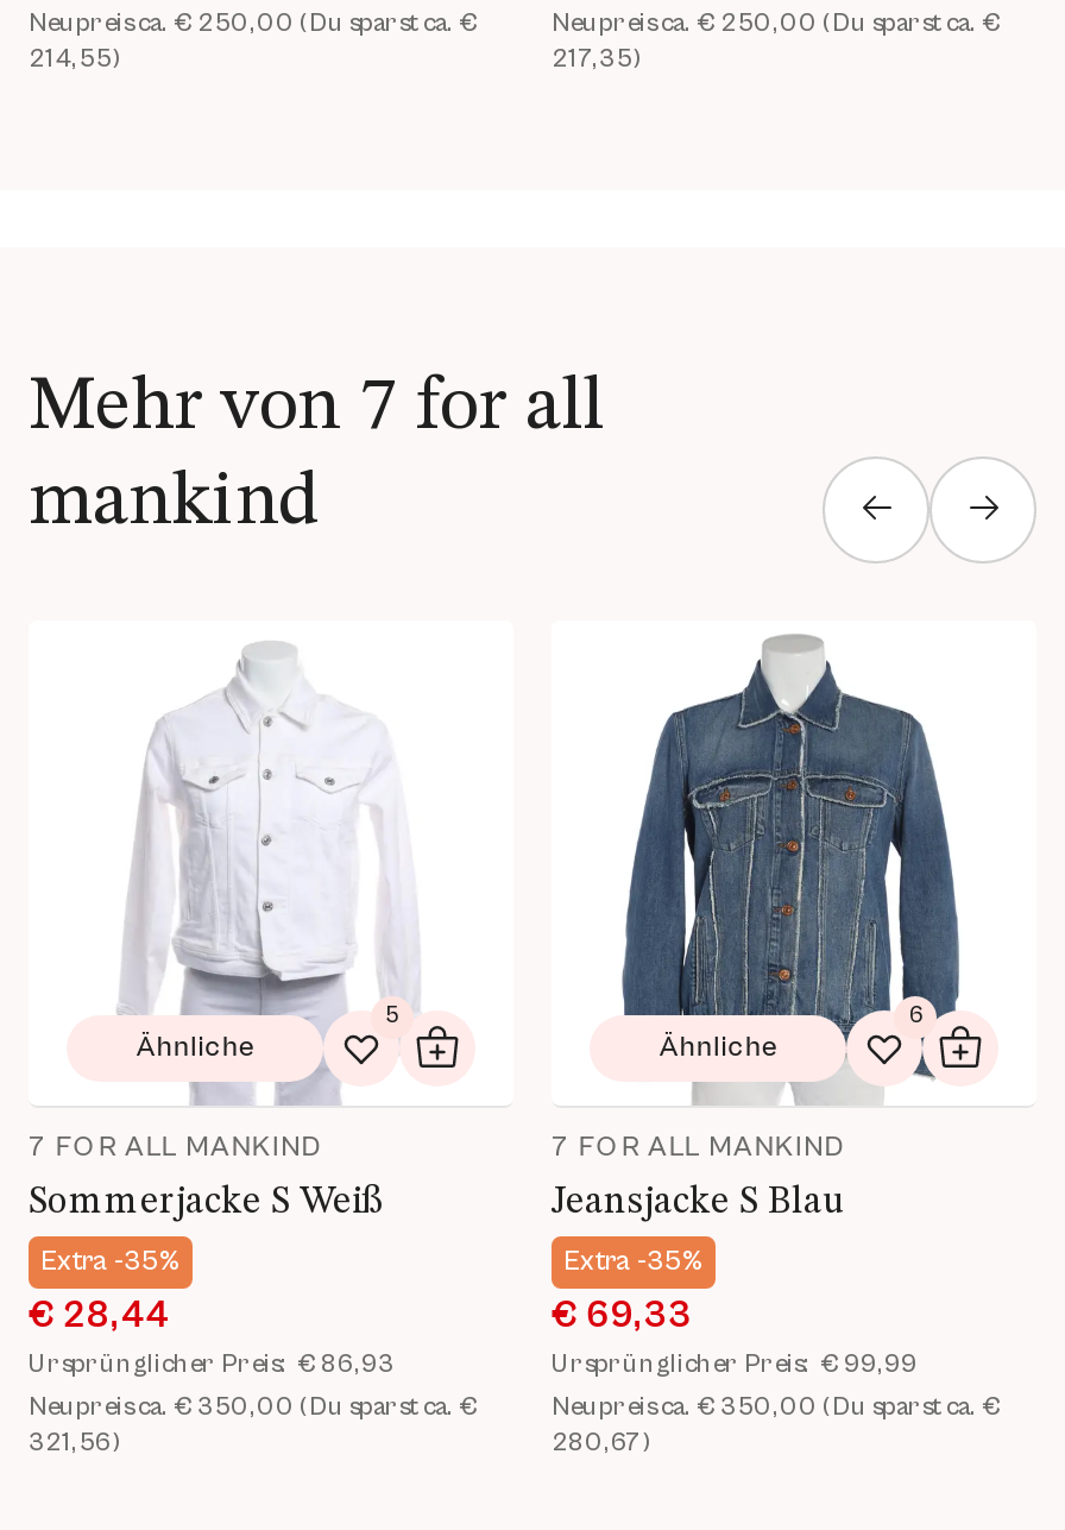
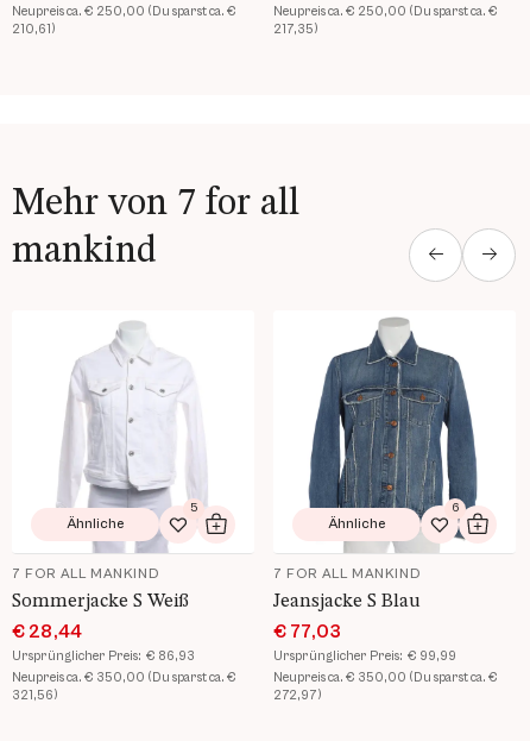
- 214,55)
+ 210,61)

- Extra -35%

- Extra -35%
- € 69,33
+ € 77,03

- 280,67)
+ 272,97)
